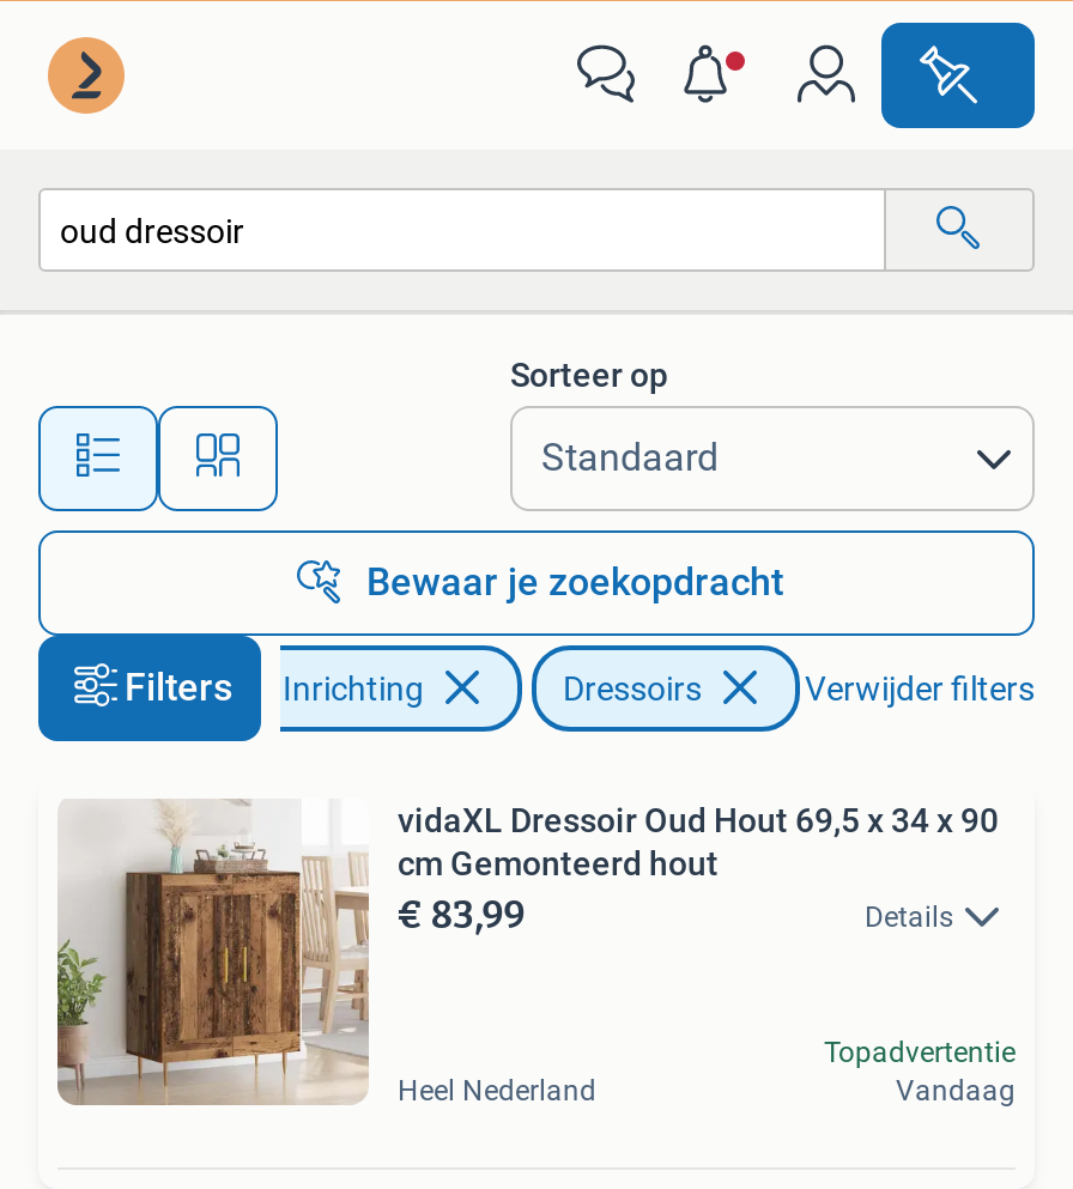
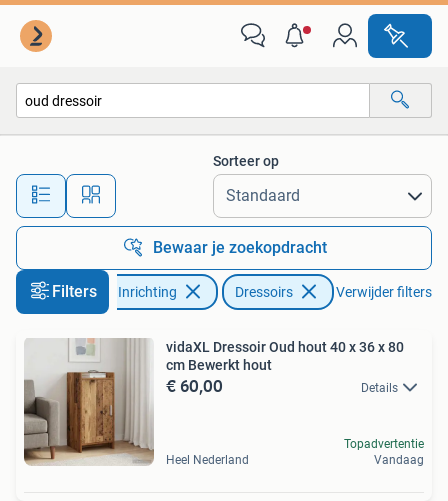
- [image]
- vidaXL Dressoir Oud Hout 69,5 x 34 x 90
+ [image]
+ vidaXL Dressoir Oud hout 40 x 36 x 80

- cm Gemonteerd hout
+ cm Bewerkt hout

- € 83,99
+ € 60,00
